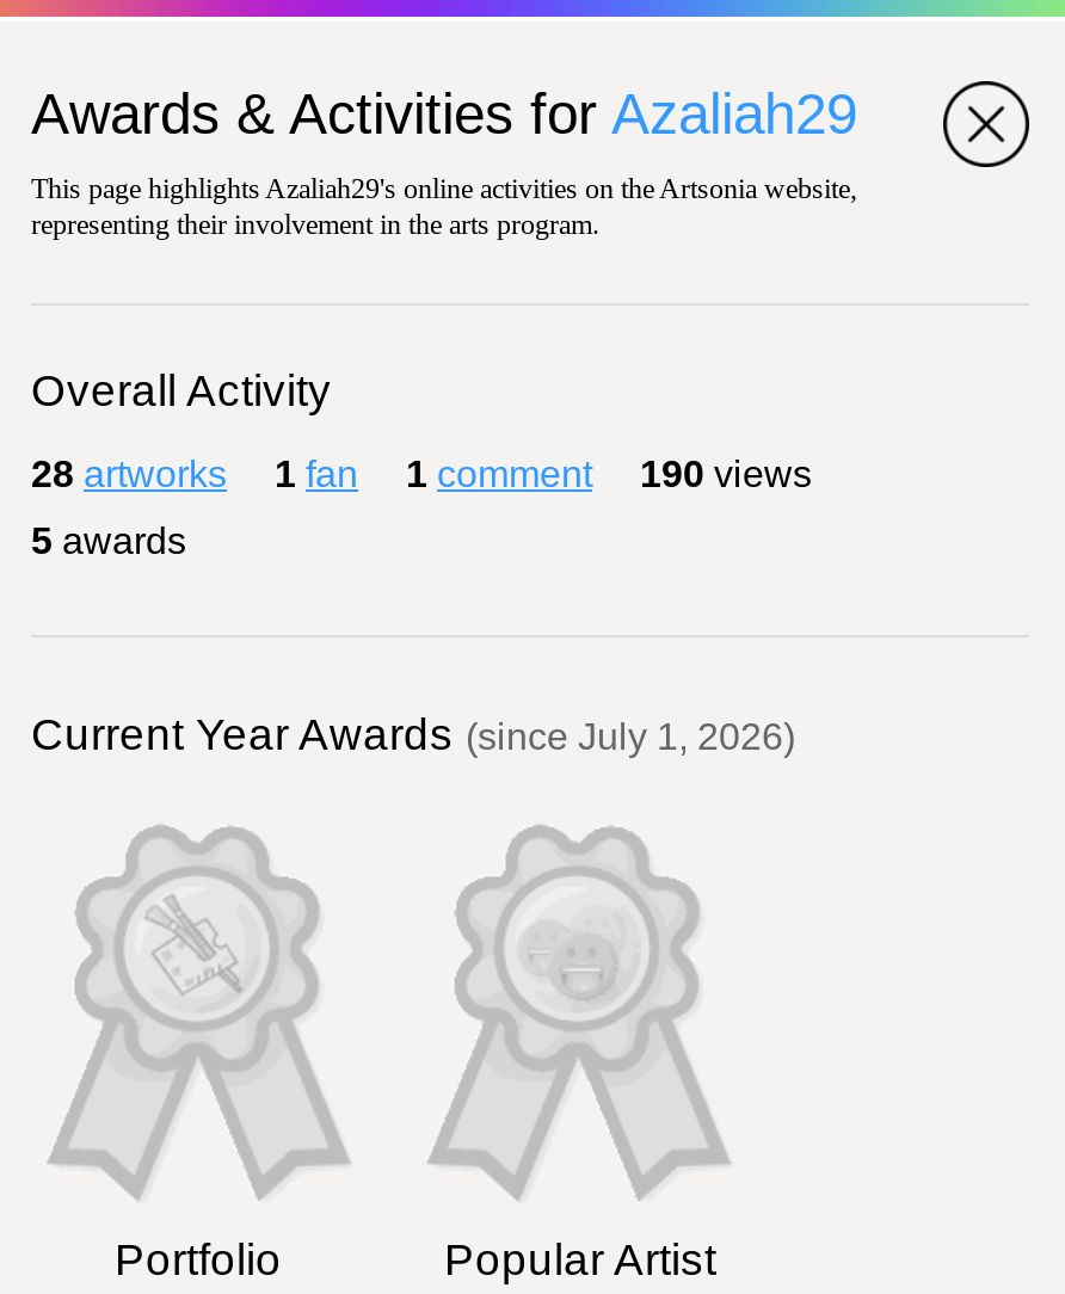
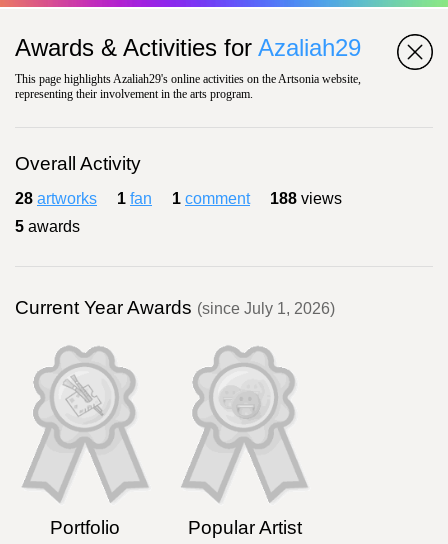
- 28 artworks 1 fan 1 comment 190 views
+ 28 artworks 1 fan 1 comment 188 views
